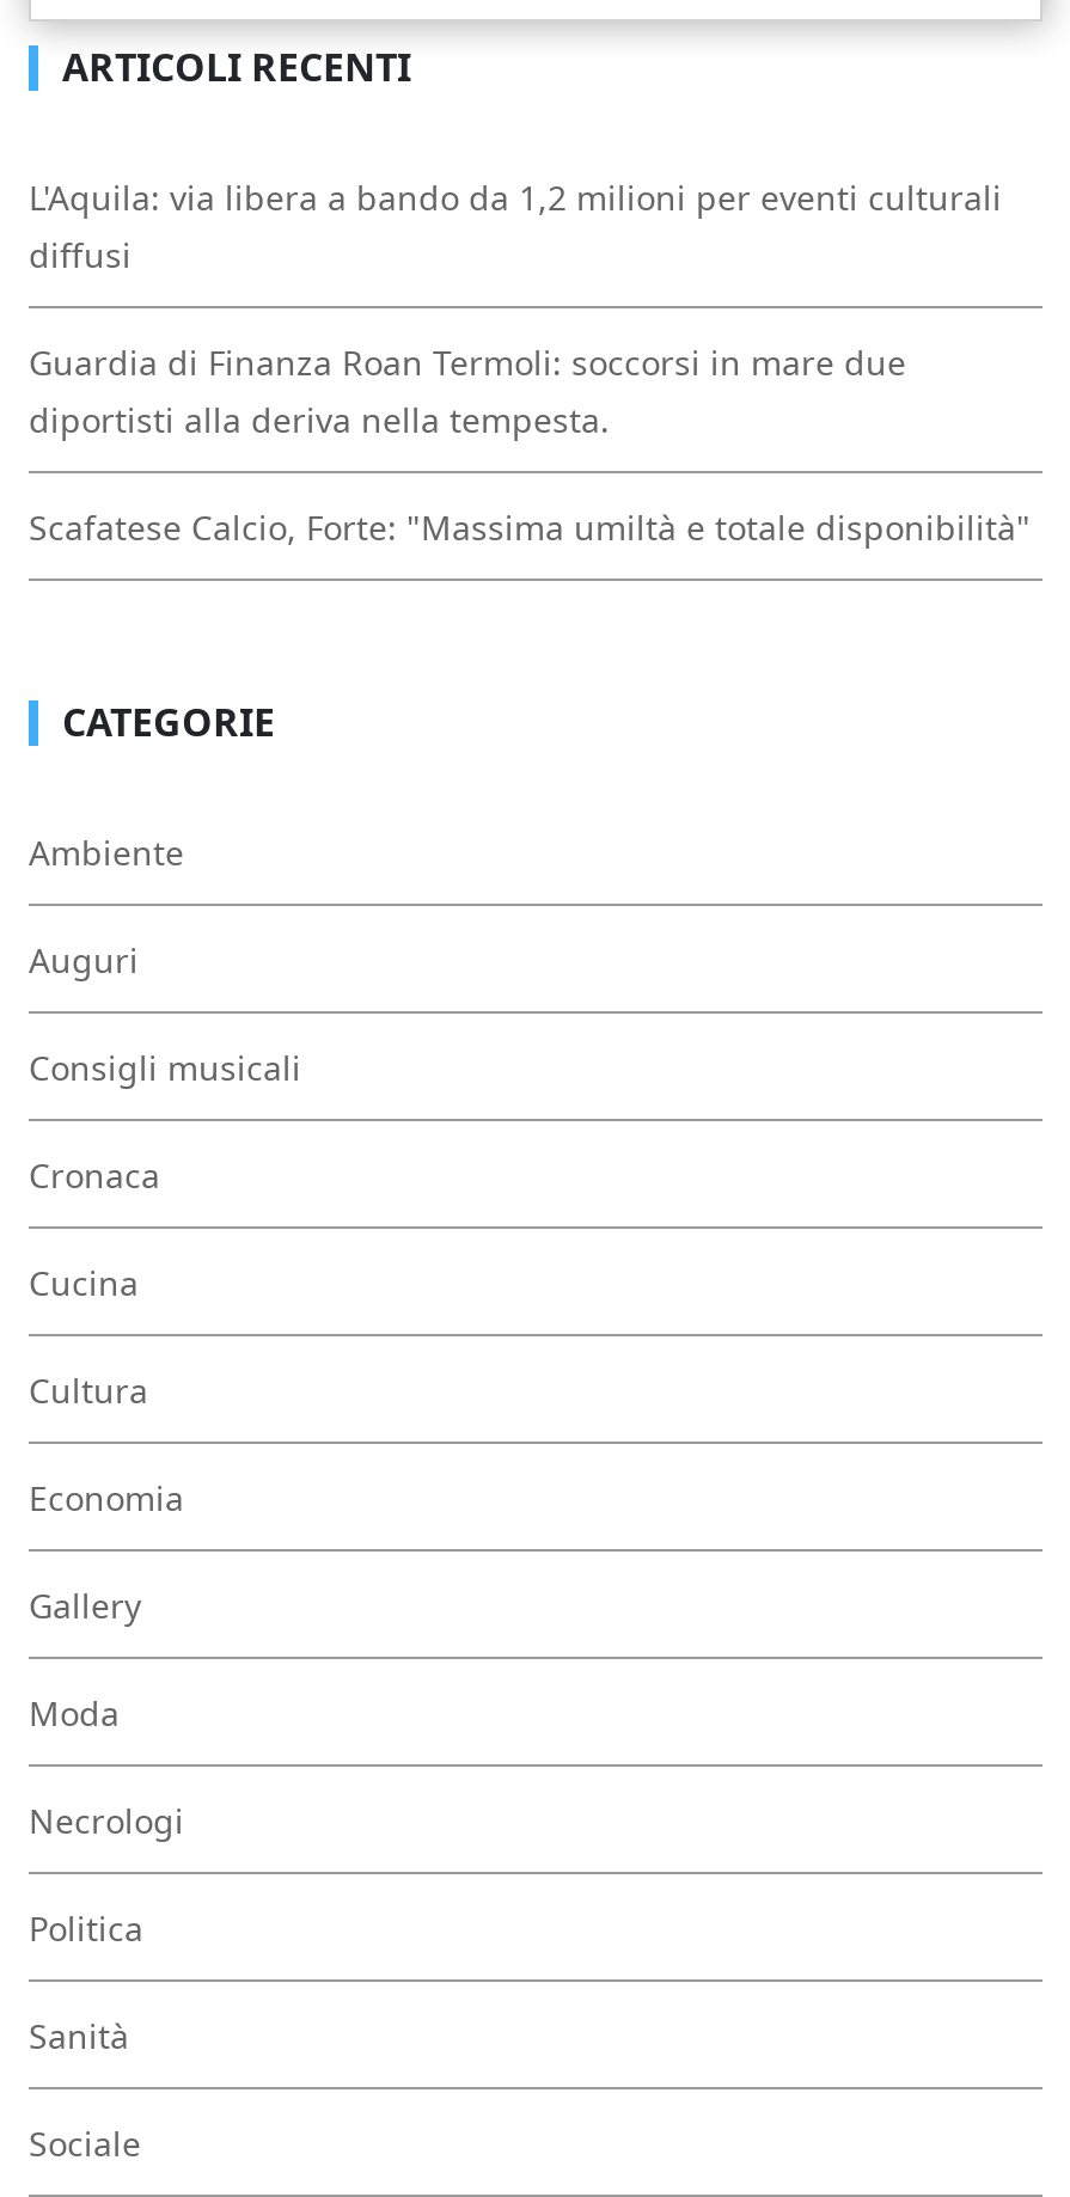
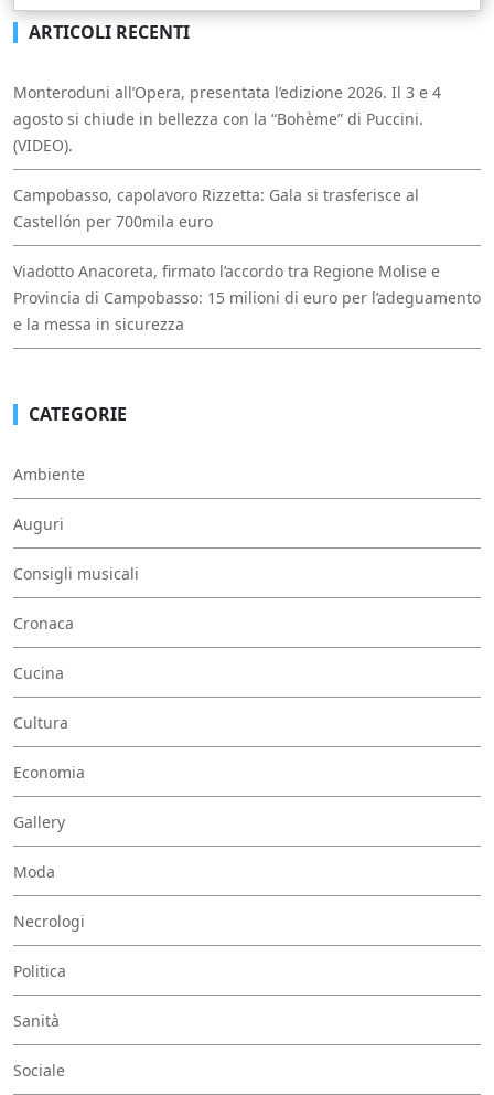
- L'Aquila: via libera a bando da 1,2 milioni per eventi culturali
- diffusi
+ Monteroduni all’Opera, presentata l’edizione 2026. Il 3 e 4
+ agosto si chiude in bellezza con la “Bohème” di Puccini.
+ (VIDEO).

- Guardia di Finanza Roan Termoli: soccorsi in mare due
- diportisti alla deriva nella tempesta.
+ Campobasso, capolavoro Rizzetta: Gala si trasferisce al
+ Castellón per 700mila euro

- Scafatese Calcio, Forte: "Massima umiltà e totale disponibilità"
+ Viadotto Anacoreta, firmato l’accordo tra Regione Molise e
+ Provincia di Campobasso: 15 milioni di euro per l’adeguamento
+ e la messa in sicurezza
